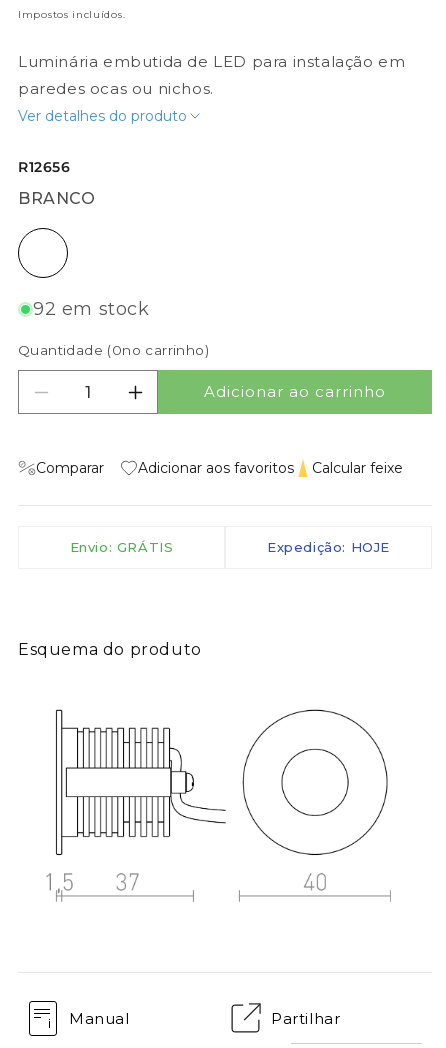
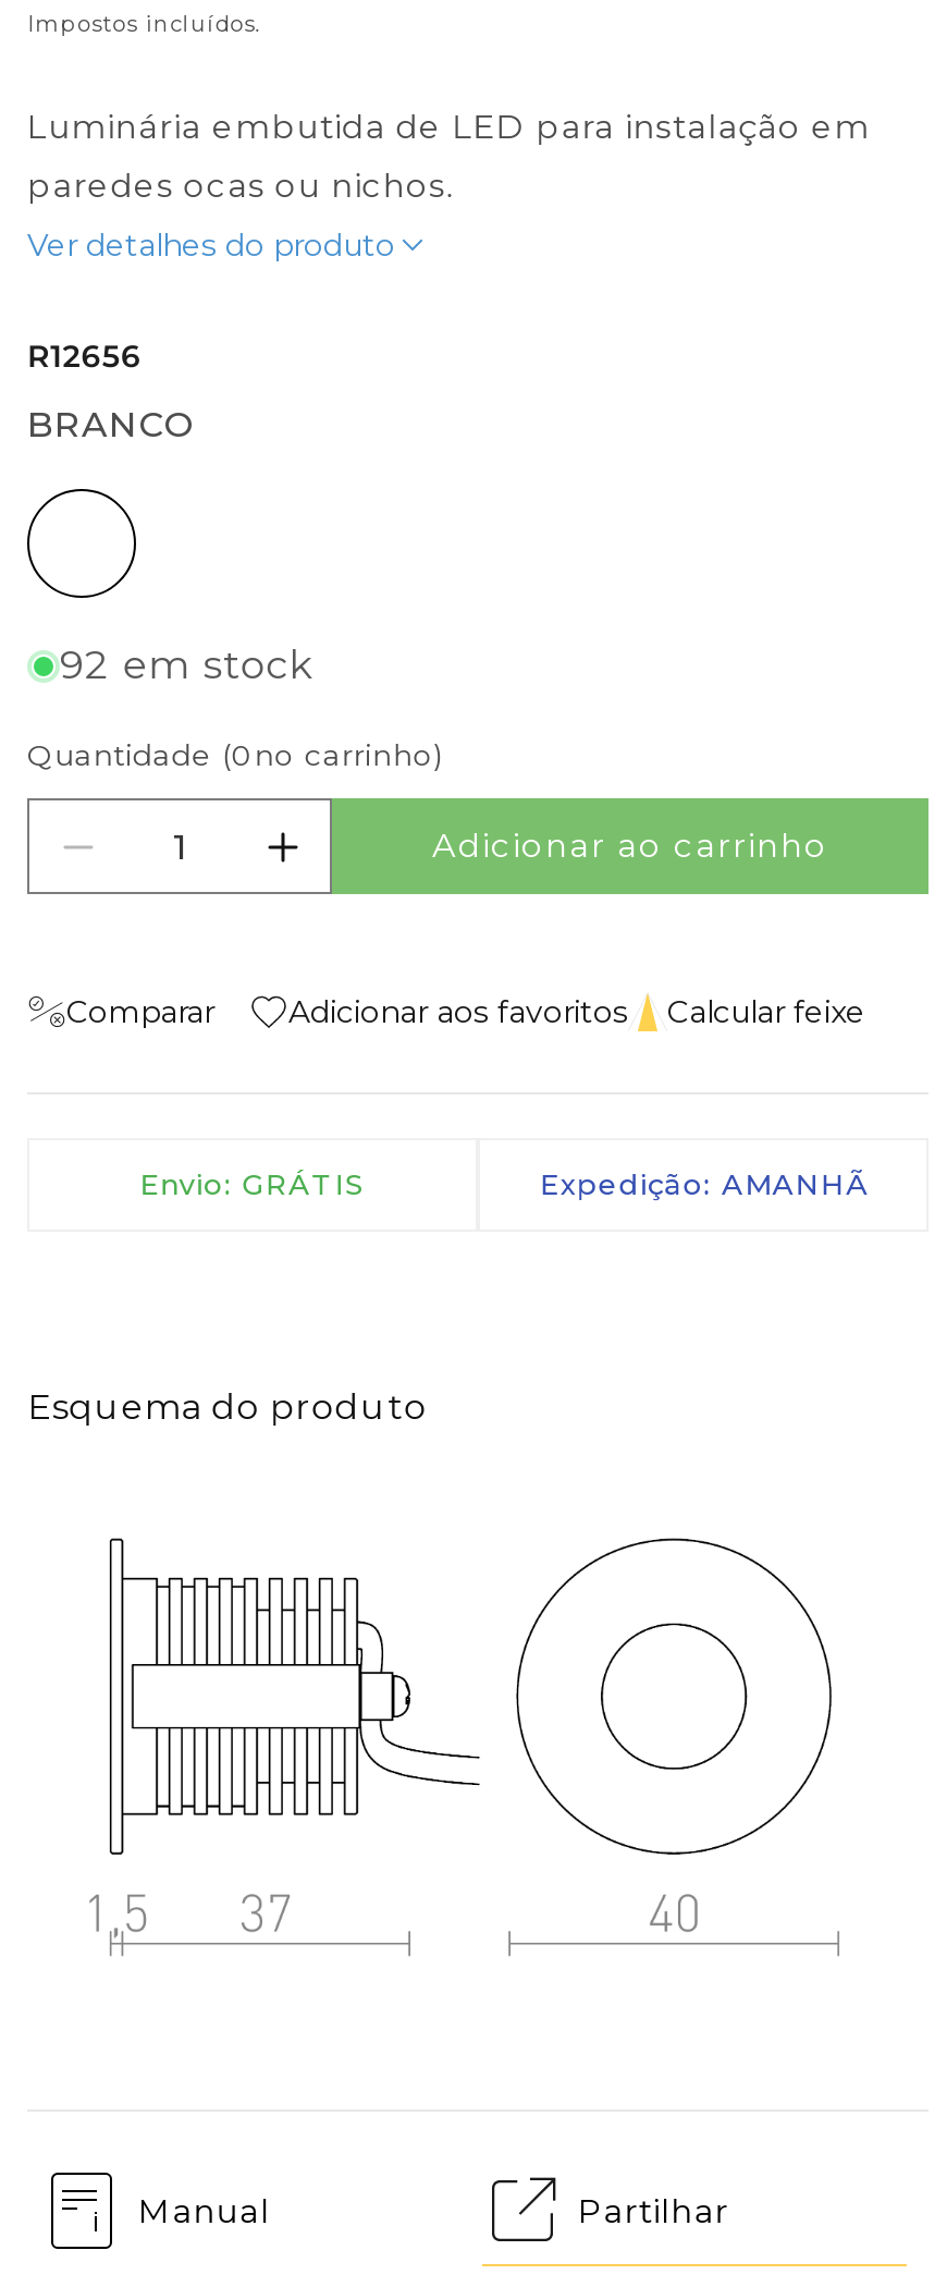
- Expedição: HOJE
+ Expedição: AMANHÃ
